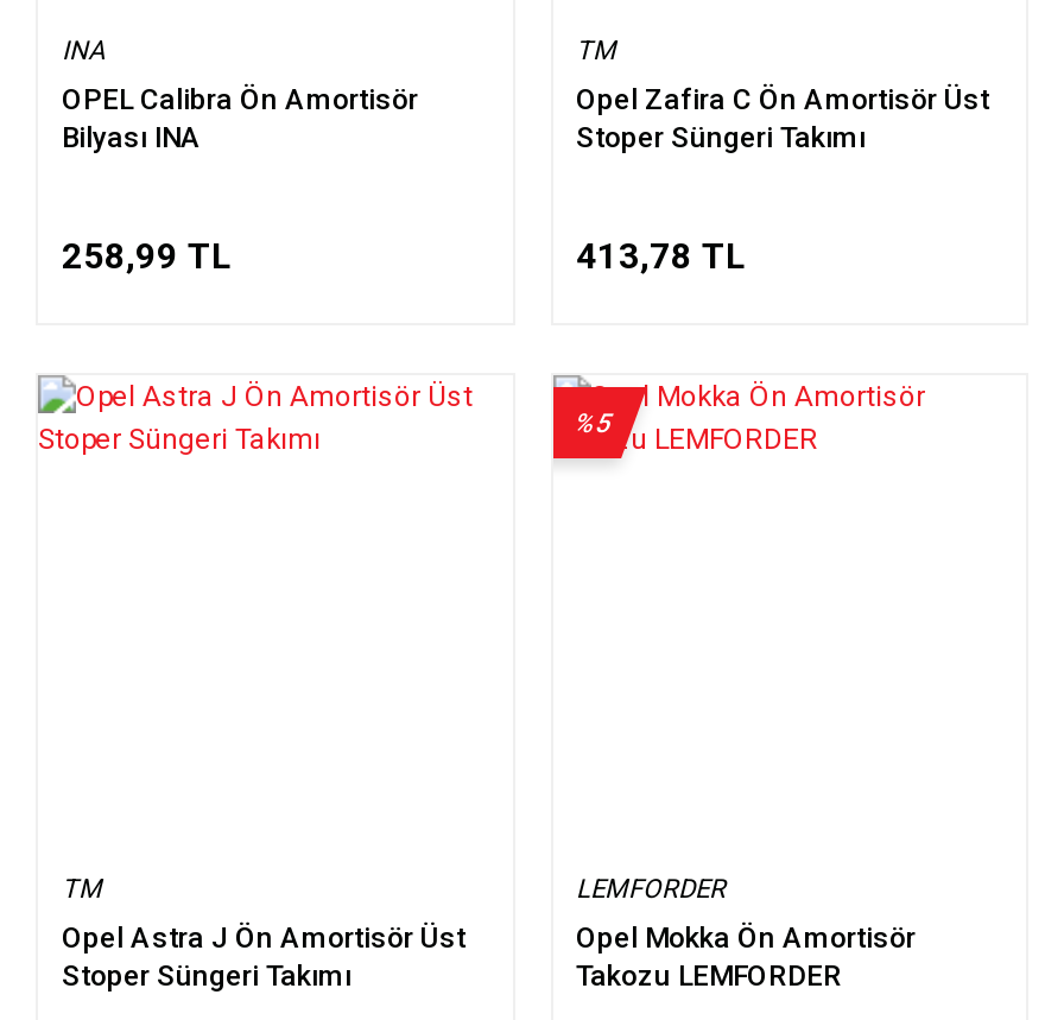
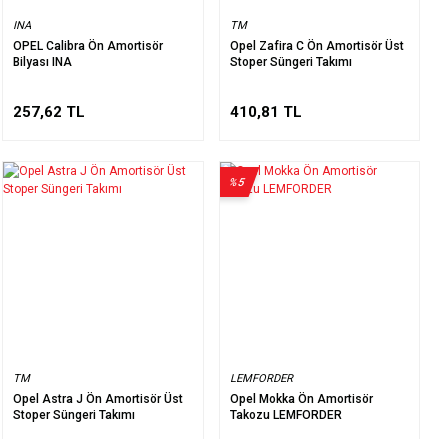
- 258,99 TL
+ 257,62 TL

- 413,78 TL
+ 410,81 TL
